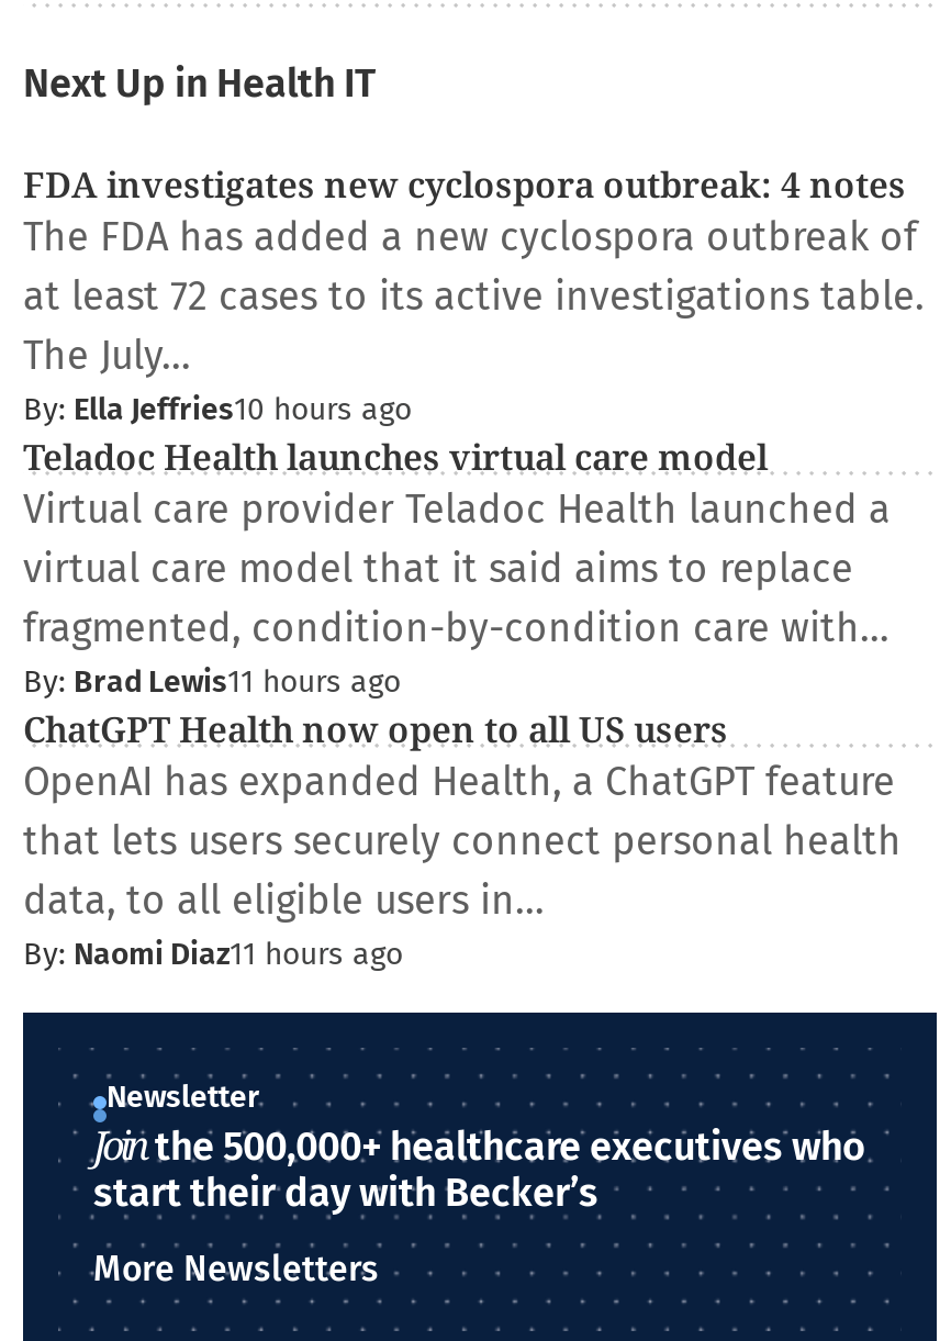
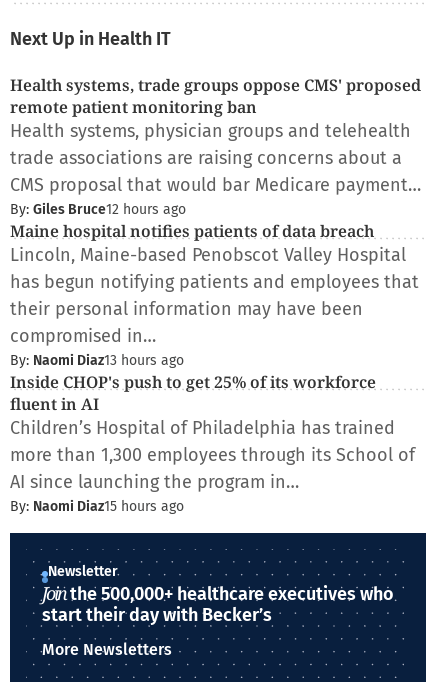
- FDA investigates new cyclospora outbreak: 4 notes
- The FDA has added a new cyclospora outbreak of
- at least 72 cases to its active investigations table.
- The July…
- By: Ella Jeffries
- Teladoc Health launches virtual care model
- Virtual care provider Teladoc Health launched a
- virtual care model that it said aims to replace
- fragmented, condition-by-condition care with…
- By: Brad Lewis
- ChatGPT Health now open to all US users
- OpenAI has expanded Health, a ChatGPT feature
- that lets users securely connect personal health
- data, to all eligible users in…
- By: Naomi Diaz
+ Health systems, trade groups oppose CMS' proposed
+ remote patient monitoring ban
+ Health systems, physician groups and telehealth
+ trade associations are raising concerns about a
+ CMS proposal that would bar Medicare payment…
+ By: Giles Bruce12 hours ago
+ Maine hospital notifies patients of data breach
+ Lincoln, Maine-based Penobscot Valley Hospital
+ has begun notifying patients and employees that
+ their personal information may have been
+ compromised in…
+ By: Naomi Diaz13 hours ago
+ Inside CHOP's push to get 25% of its workforce
+ fluent in AI
+ Children’s Hospital of Philadelphia has trained
+ more than 1,300 employees through its School of
+ AI since launching the program in…
+ By: Naomi Diaz15 hours ago
